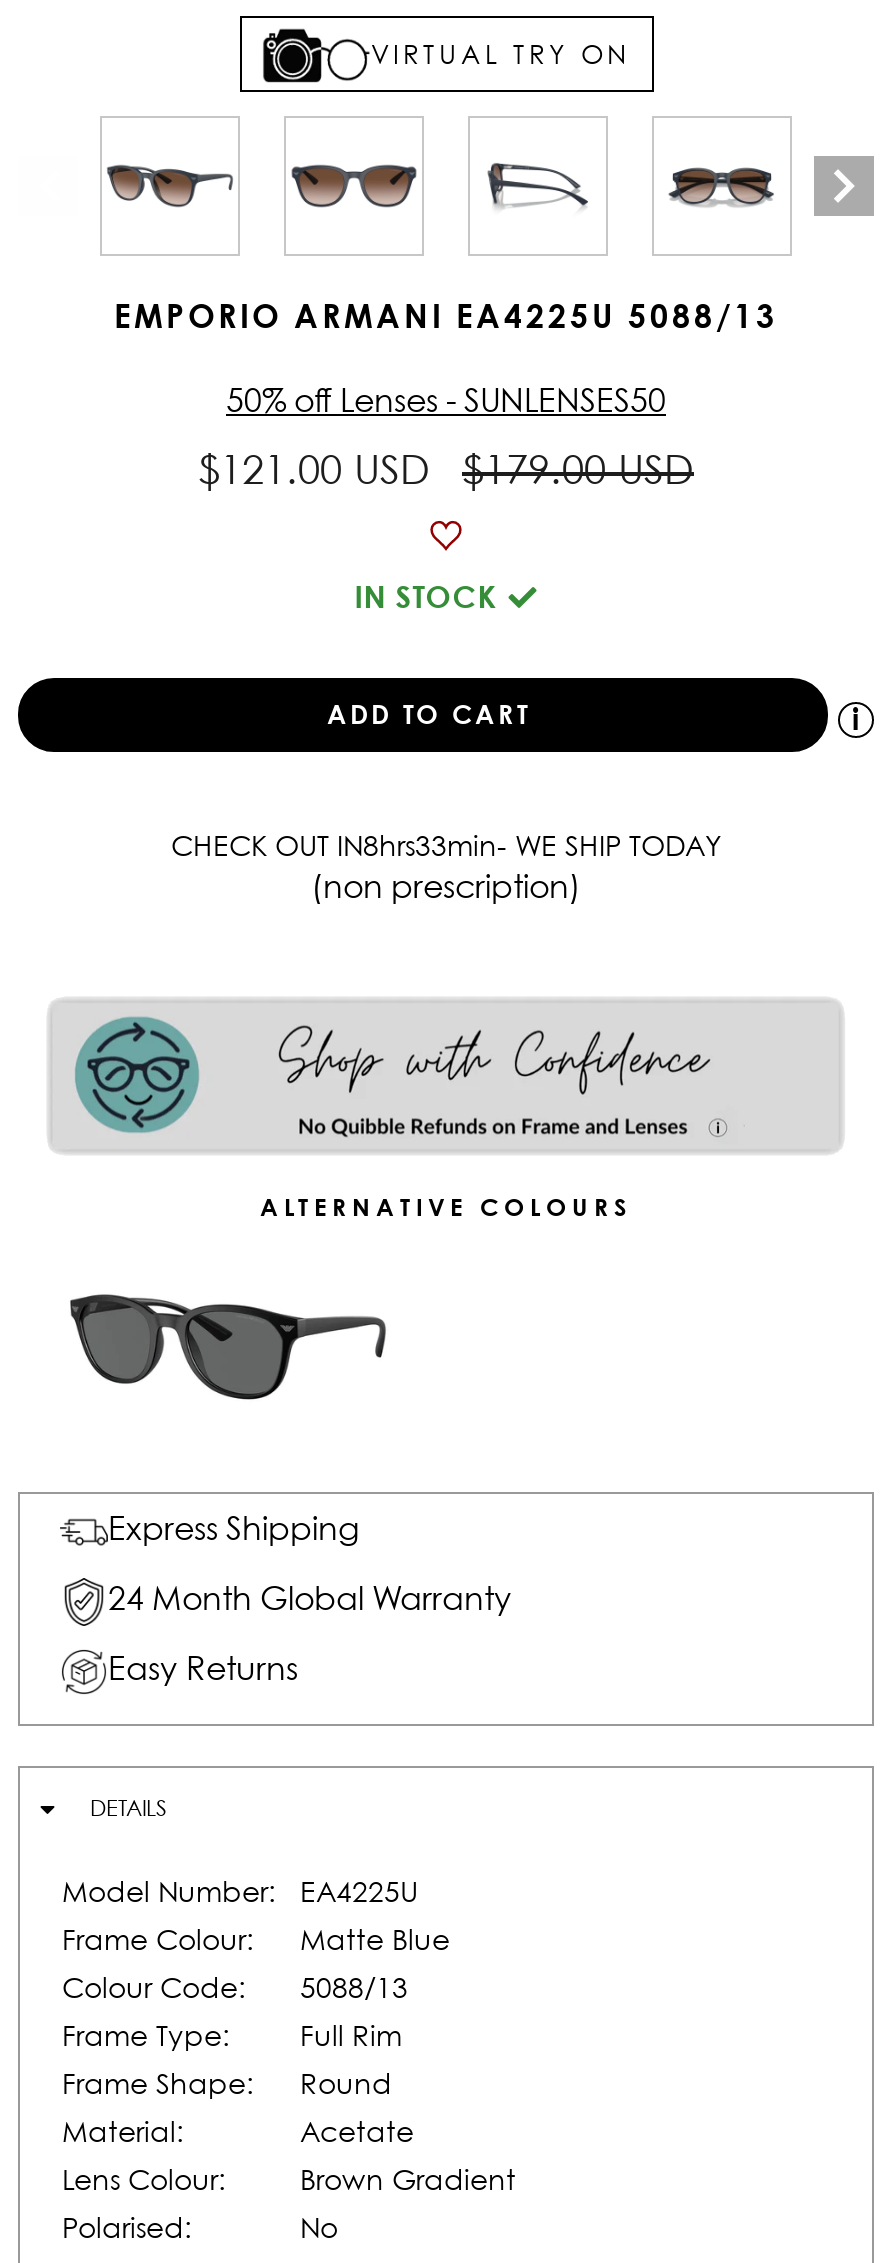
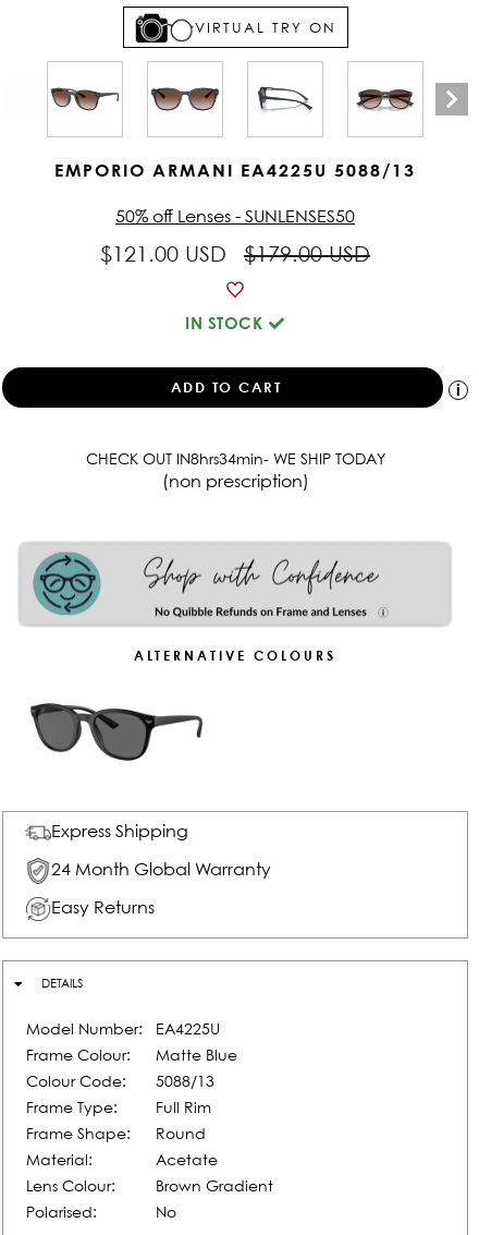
- CHECK OUT IN8hrs33min- WE SHIP TODAY
+ CHECK OUT IN8hrs34min- WE SHIP TODAY
